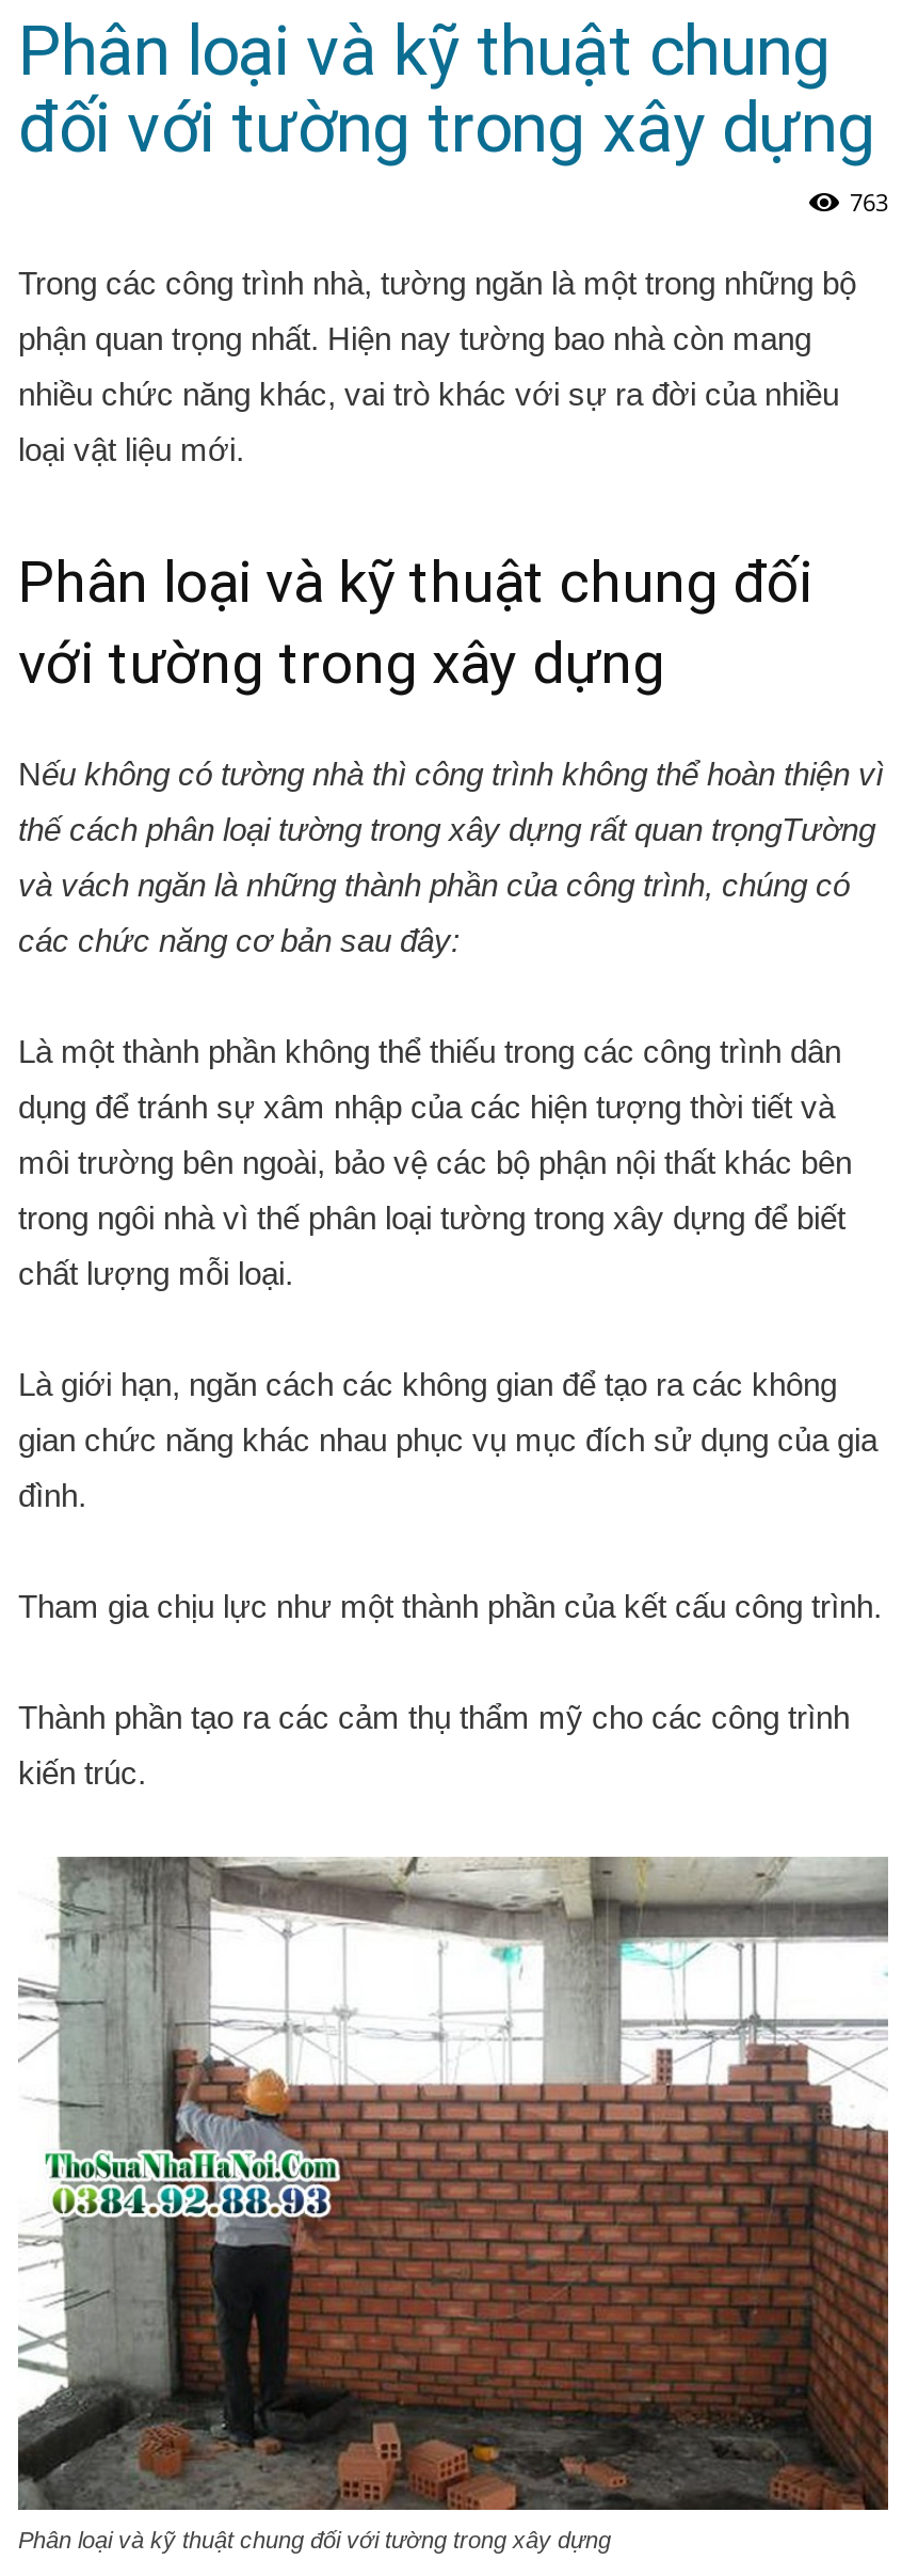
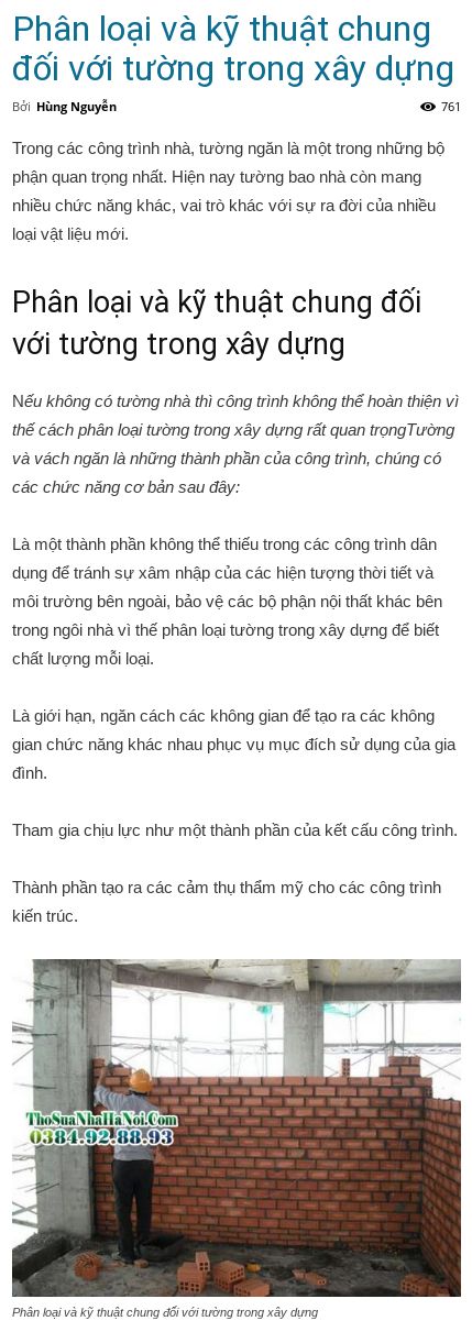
- 763
+ Bởi Hùng Nguyễn
+ 761
